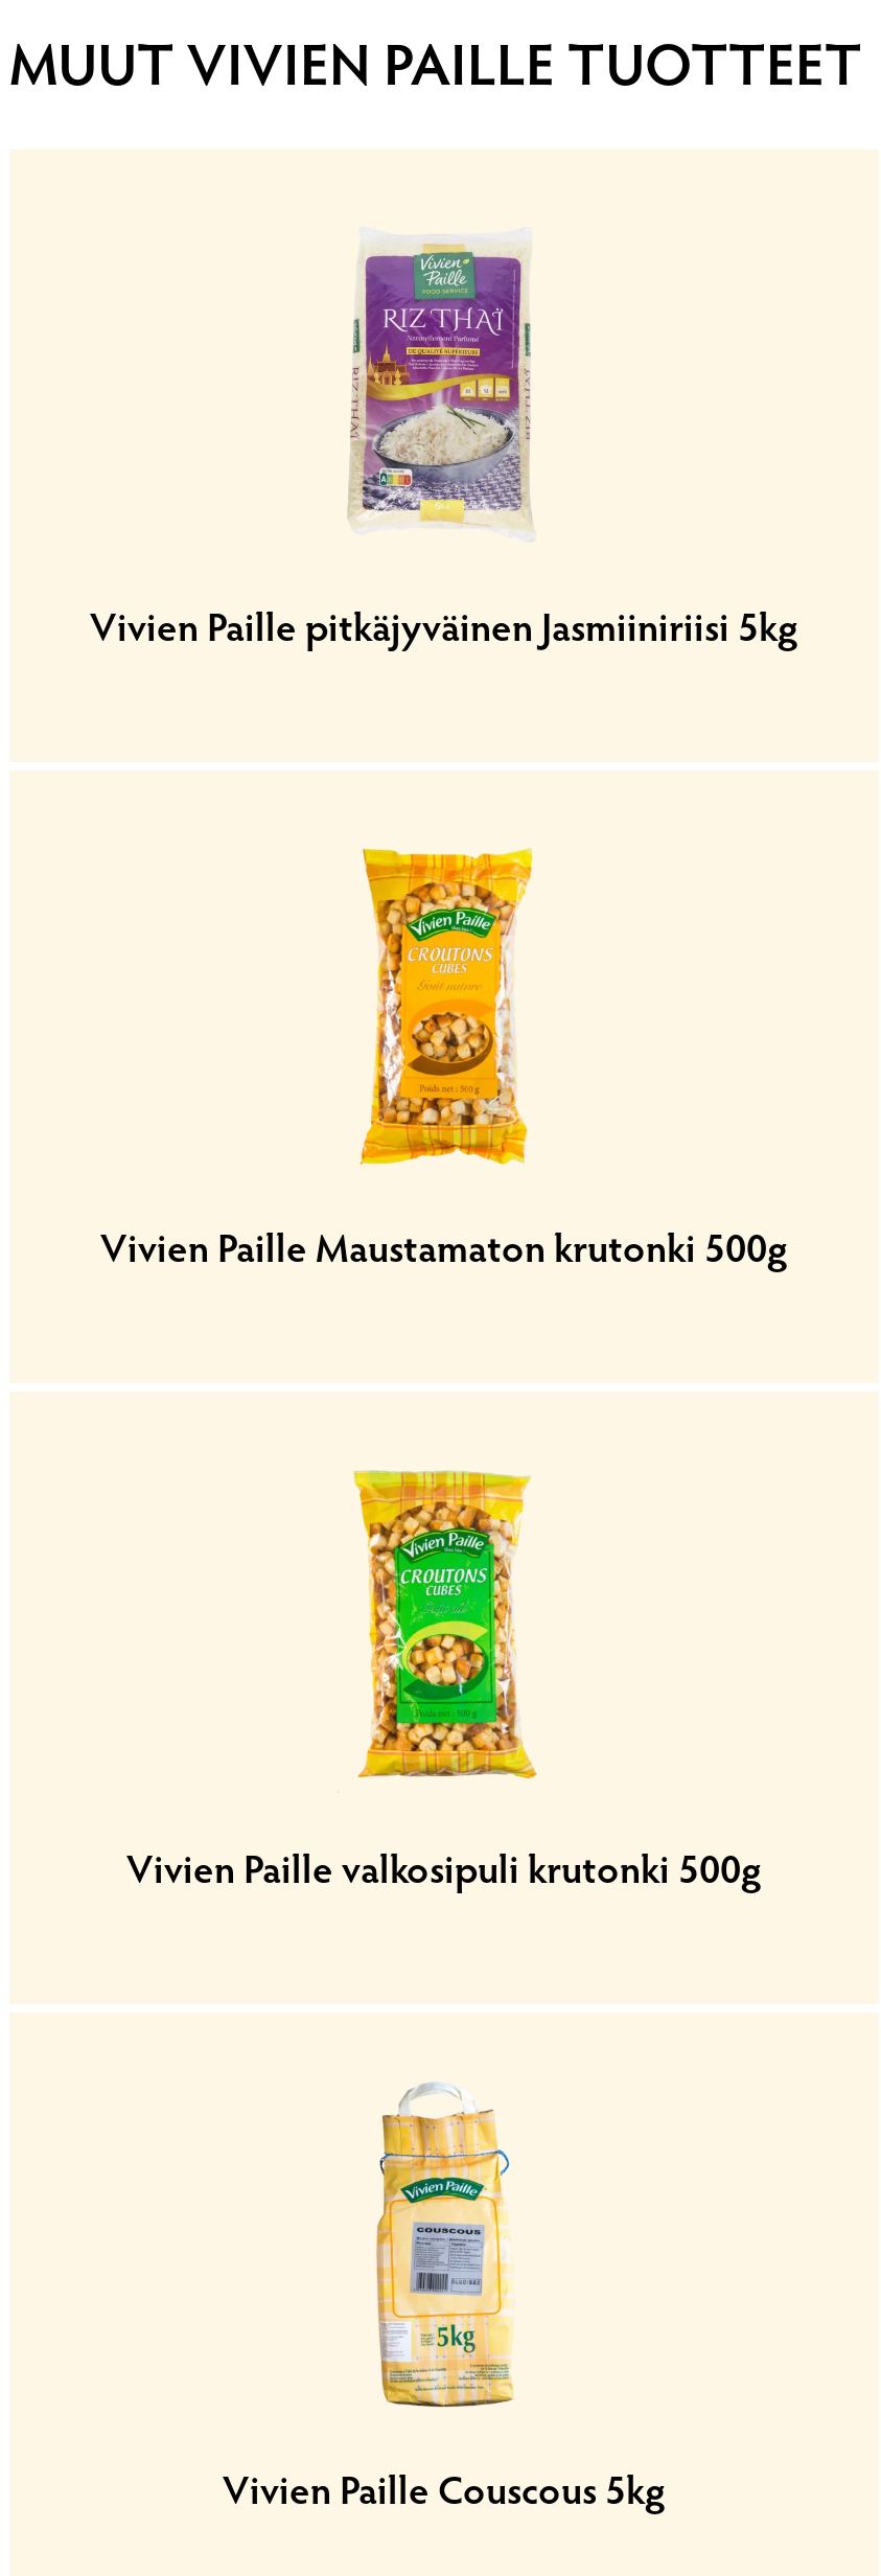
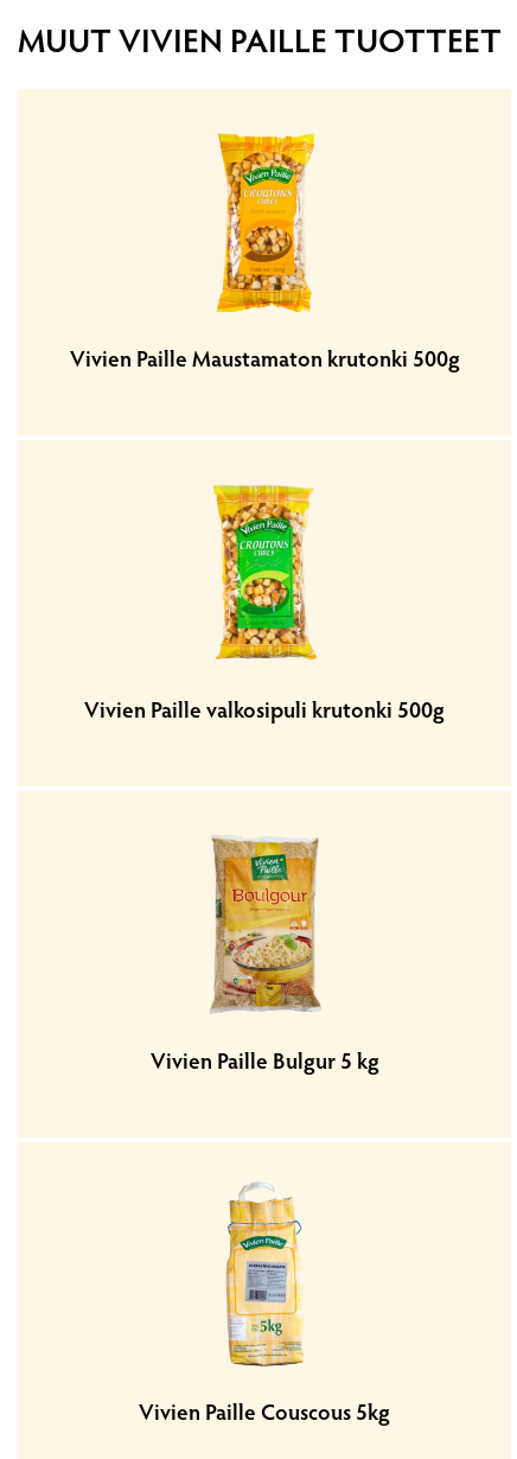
- [image]
- Vivien Paille pitkäjyväinen Jasmiiniriisi 5kg

moved up: [image] | Vivien Paille Maustamaton krutonki 500g | Vivien Paille valkosipuli krutonki 500g

+ [image]
+ Vivien Paille Bulgur 5 kg
